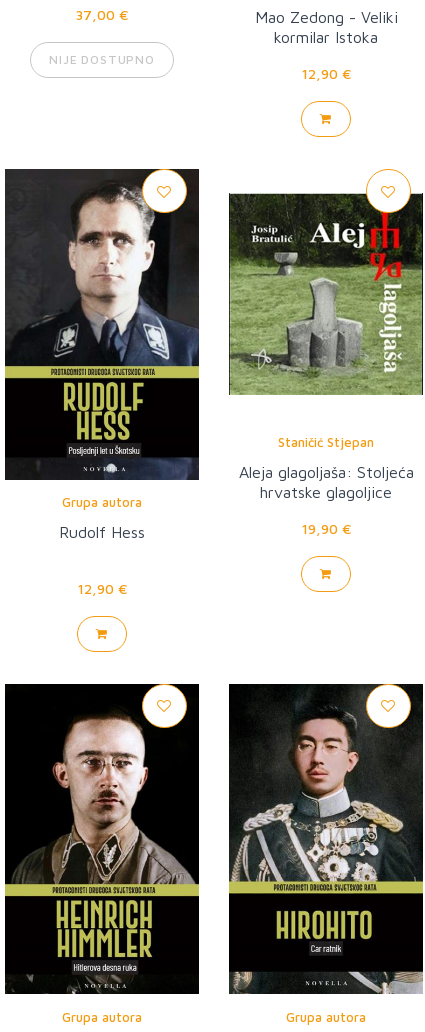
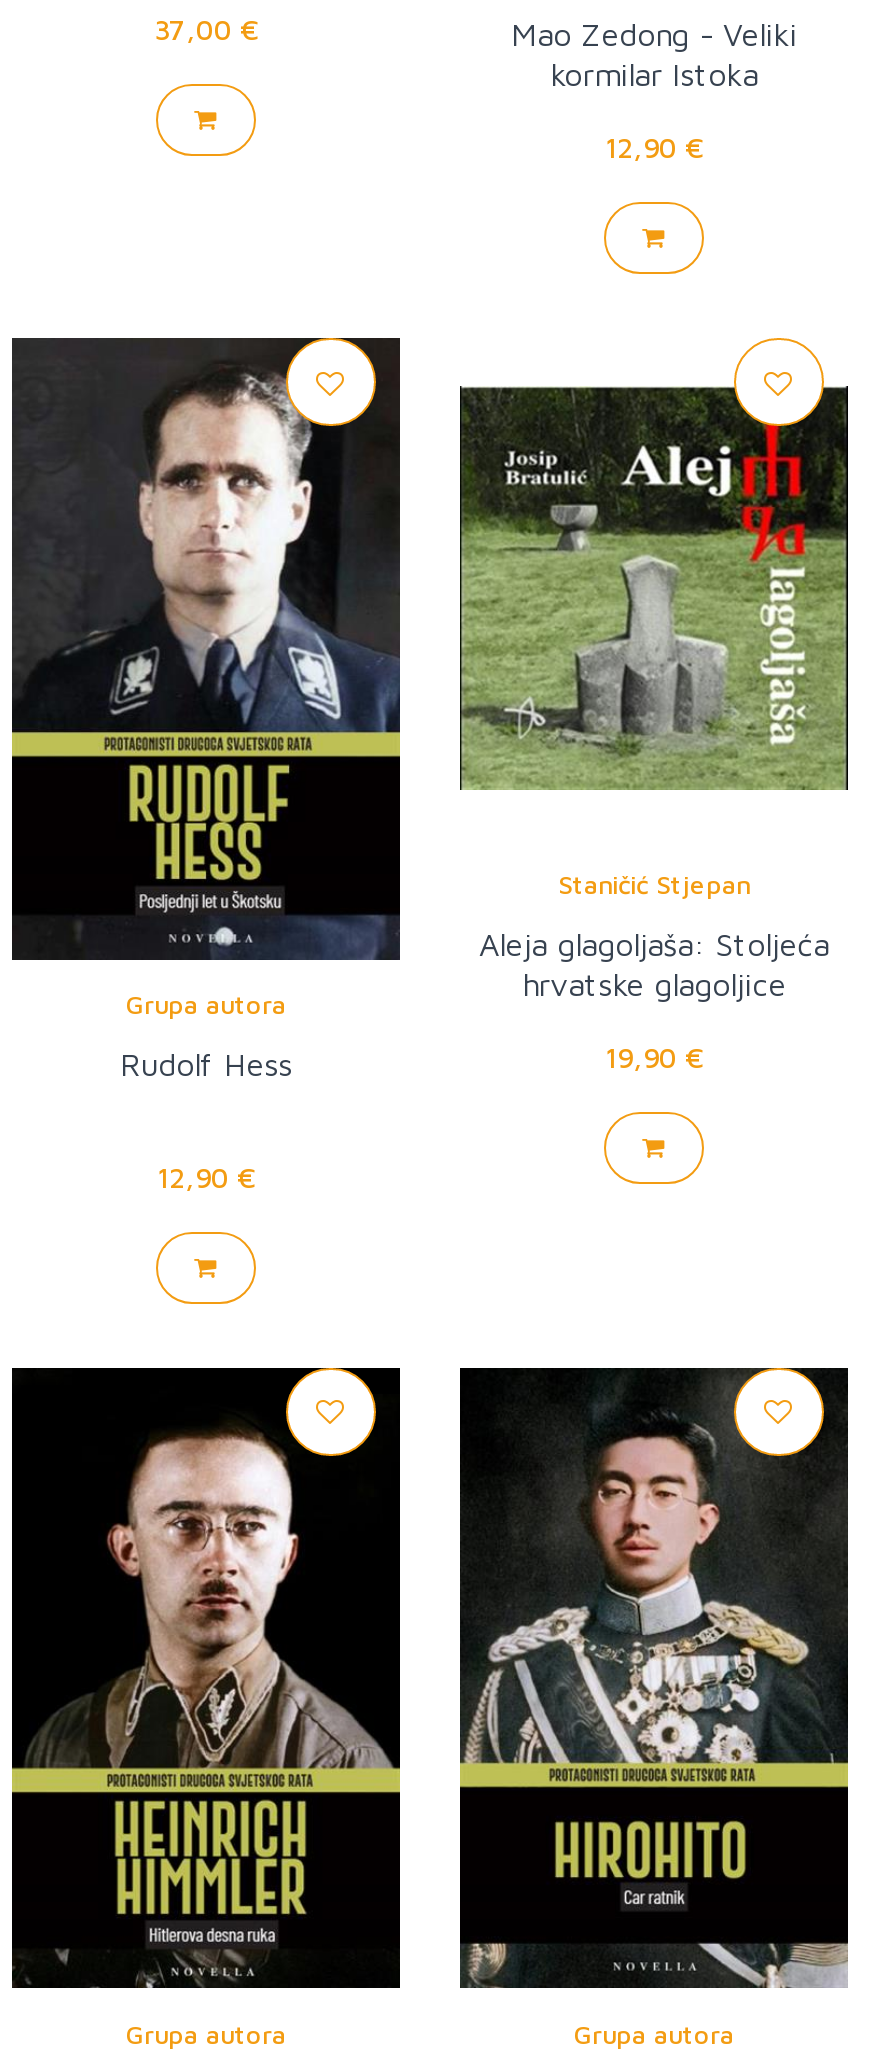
- NIJE DOSTUPNO
